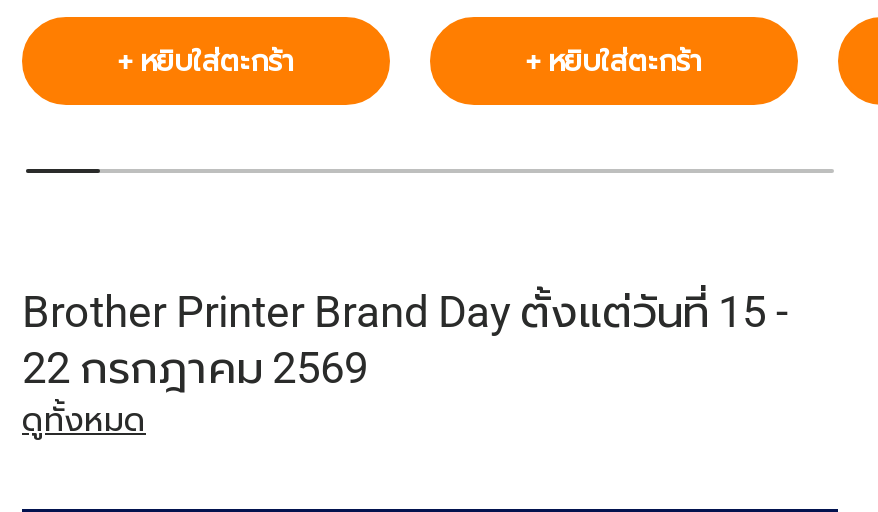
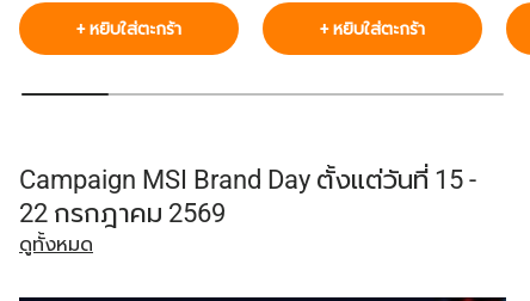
- Brother Printer Brand Day ตั้งแต่วันที่ 15 -
+ Campaign MSI Brand Day ตั้งแต่วันที่ 15 -
